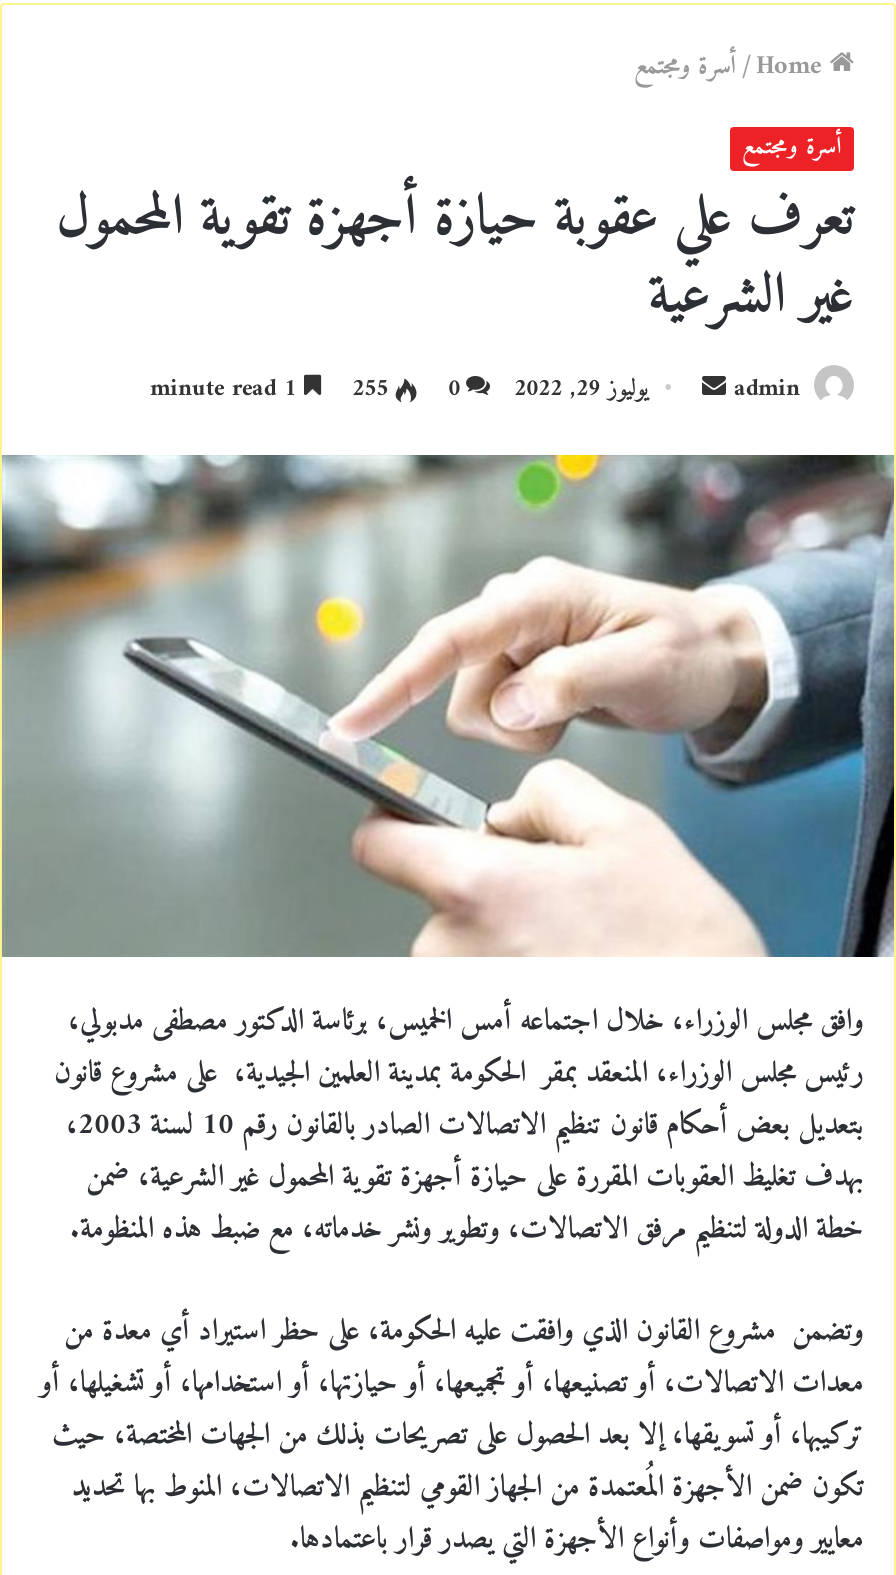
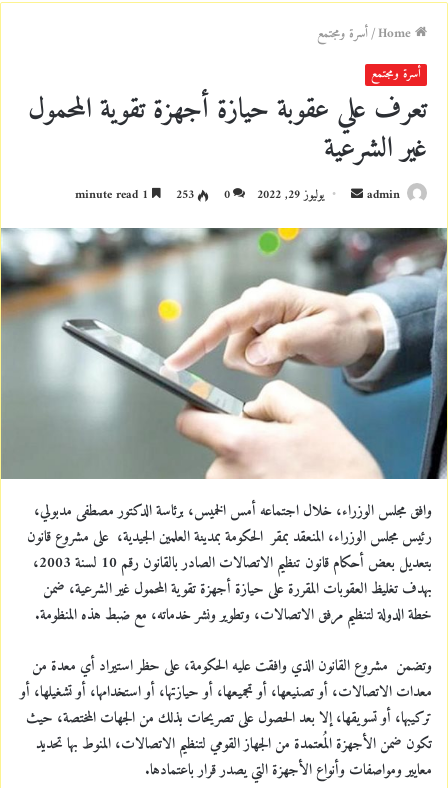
- 255
+ 253
